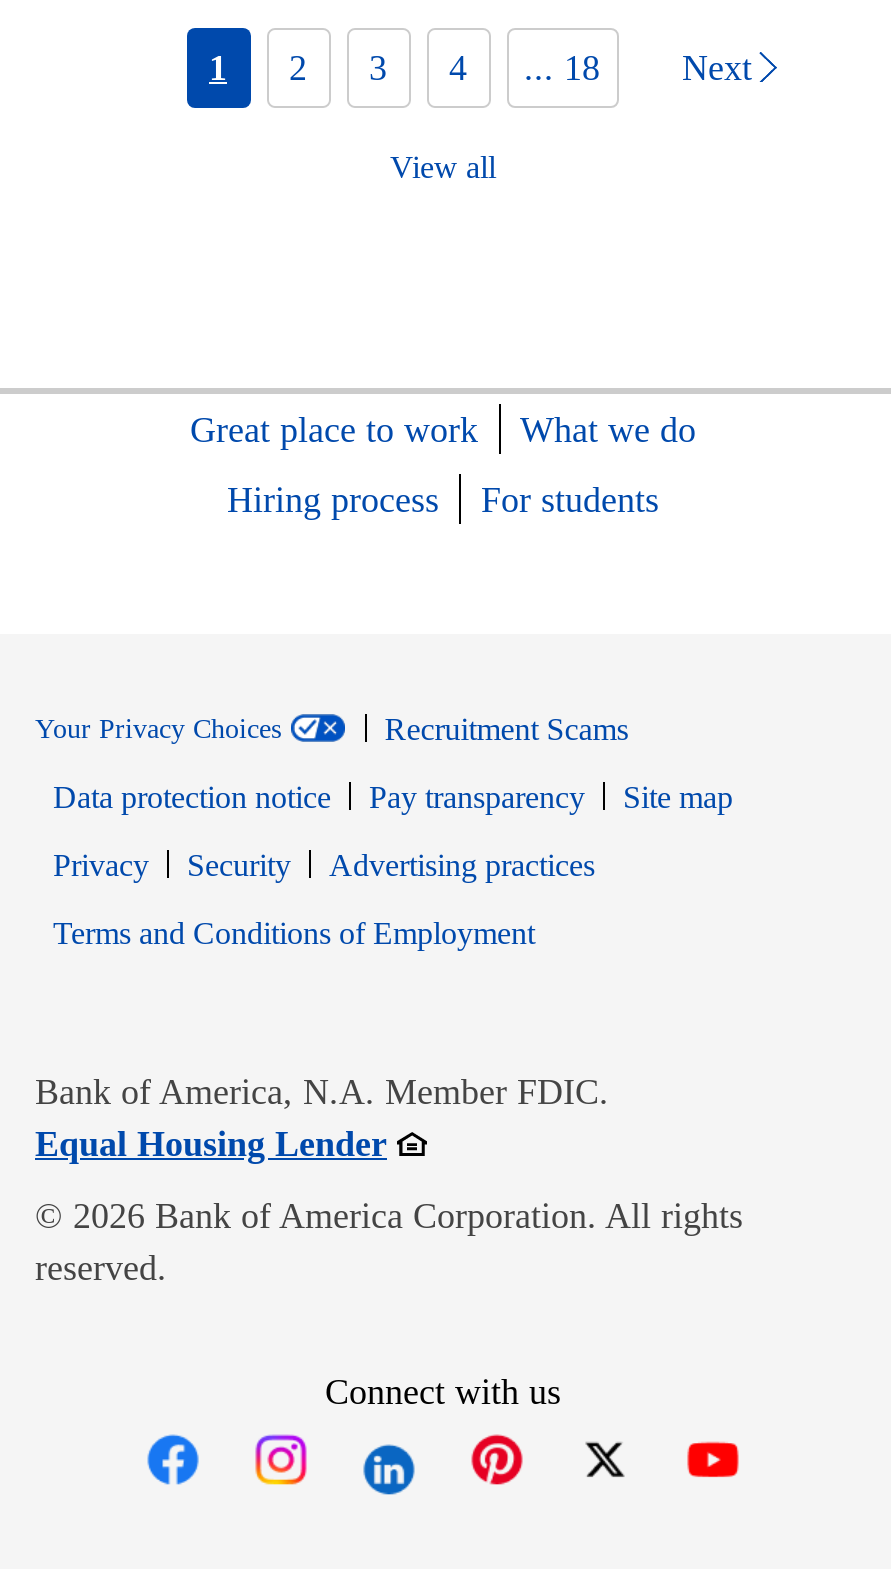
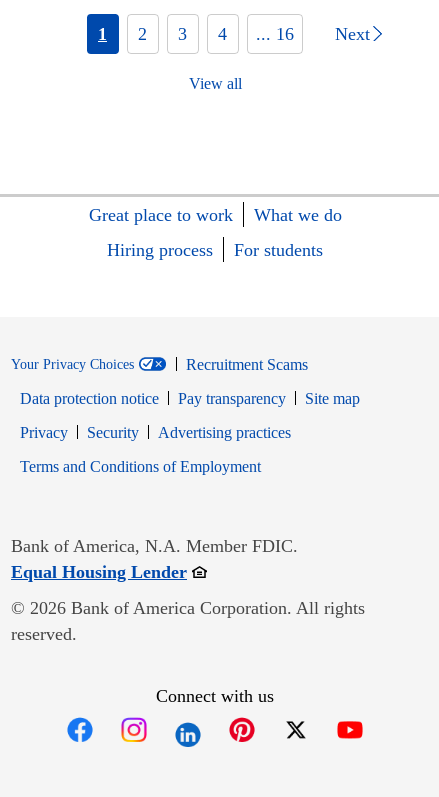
- 1 2 3 4 ... 18
+ 1 2 3 4 ... 16
